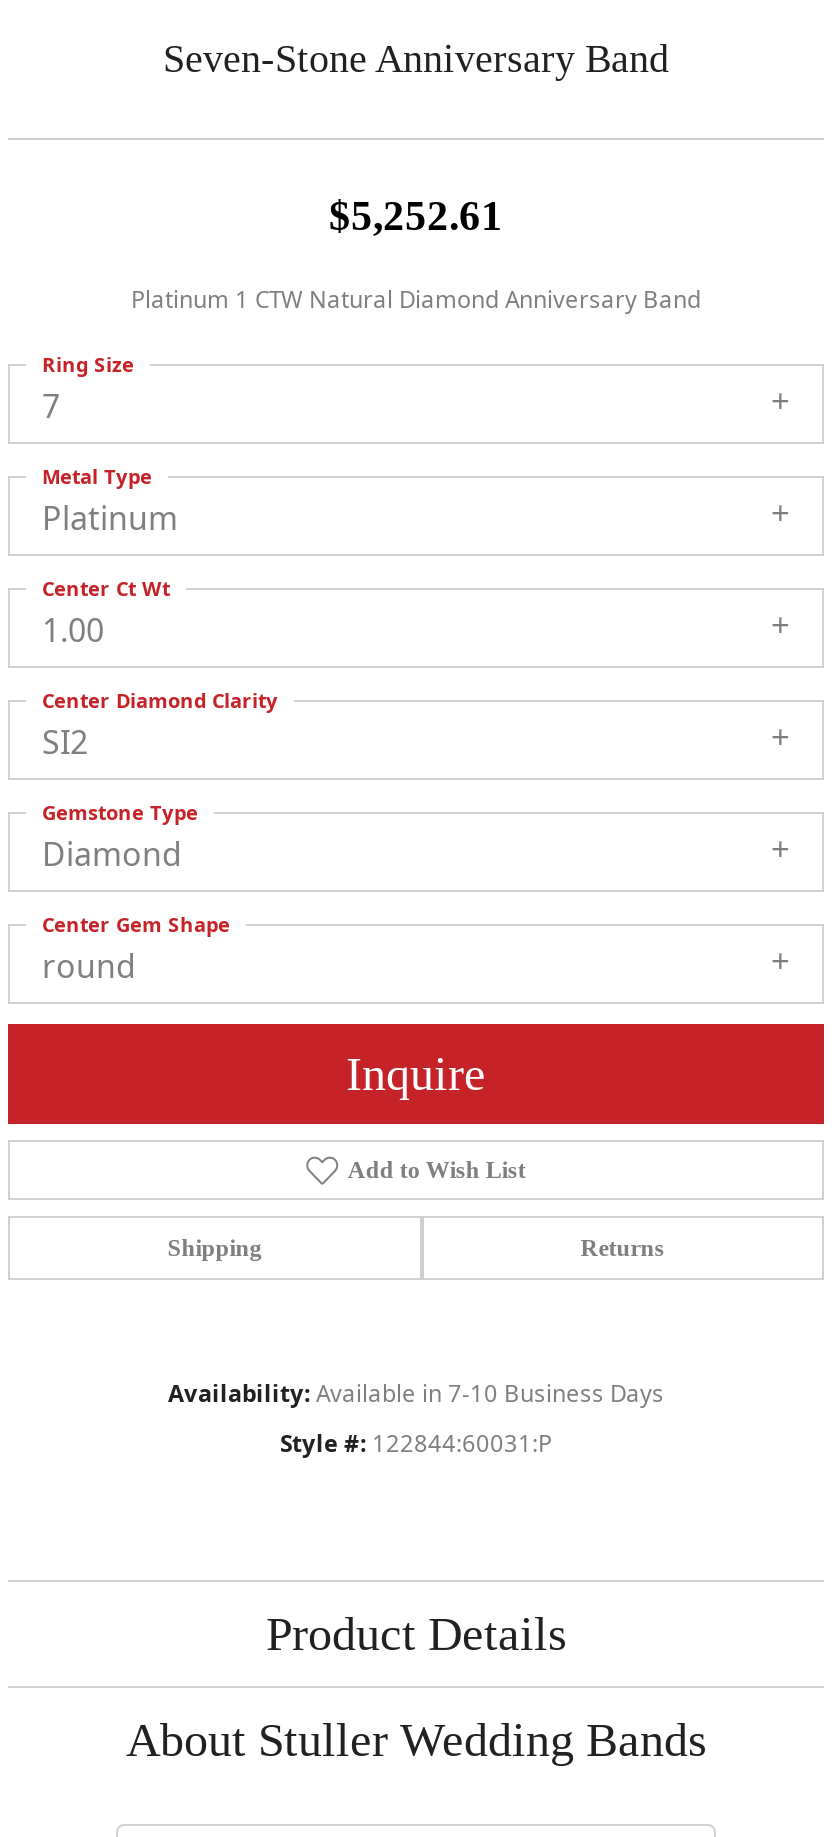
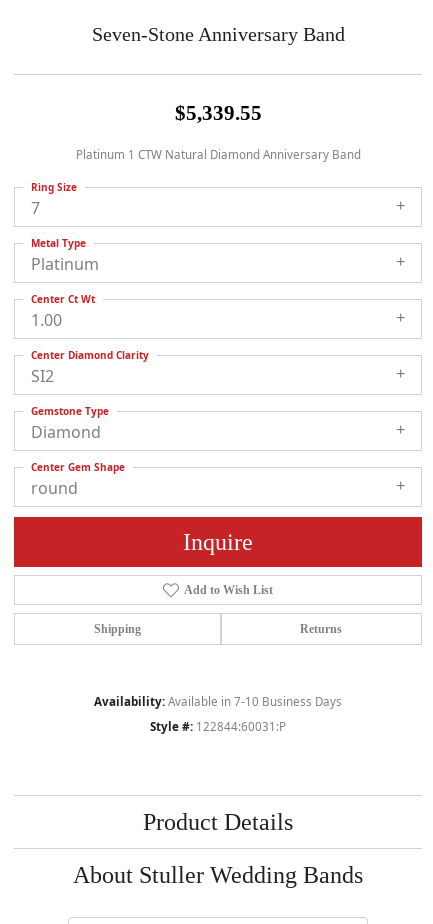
- $5,252.61
+ $5,339.55
